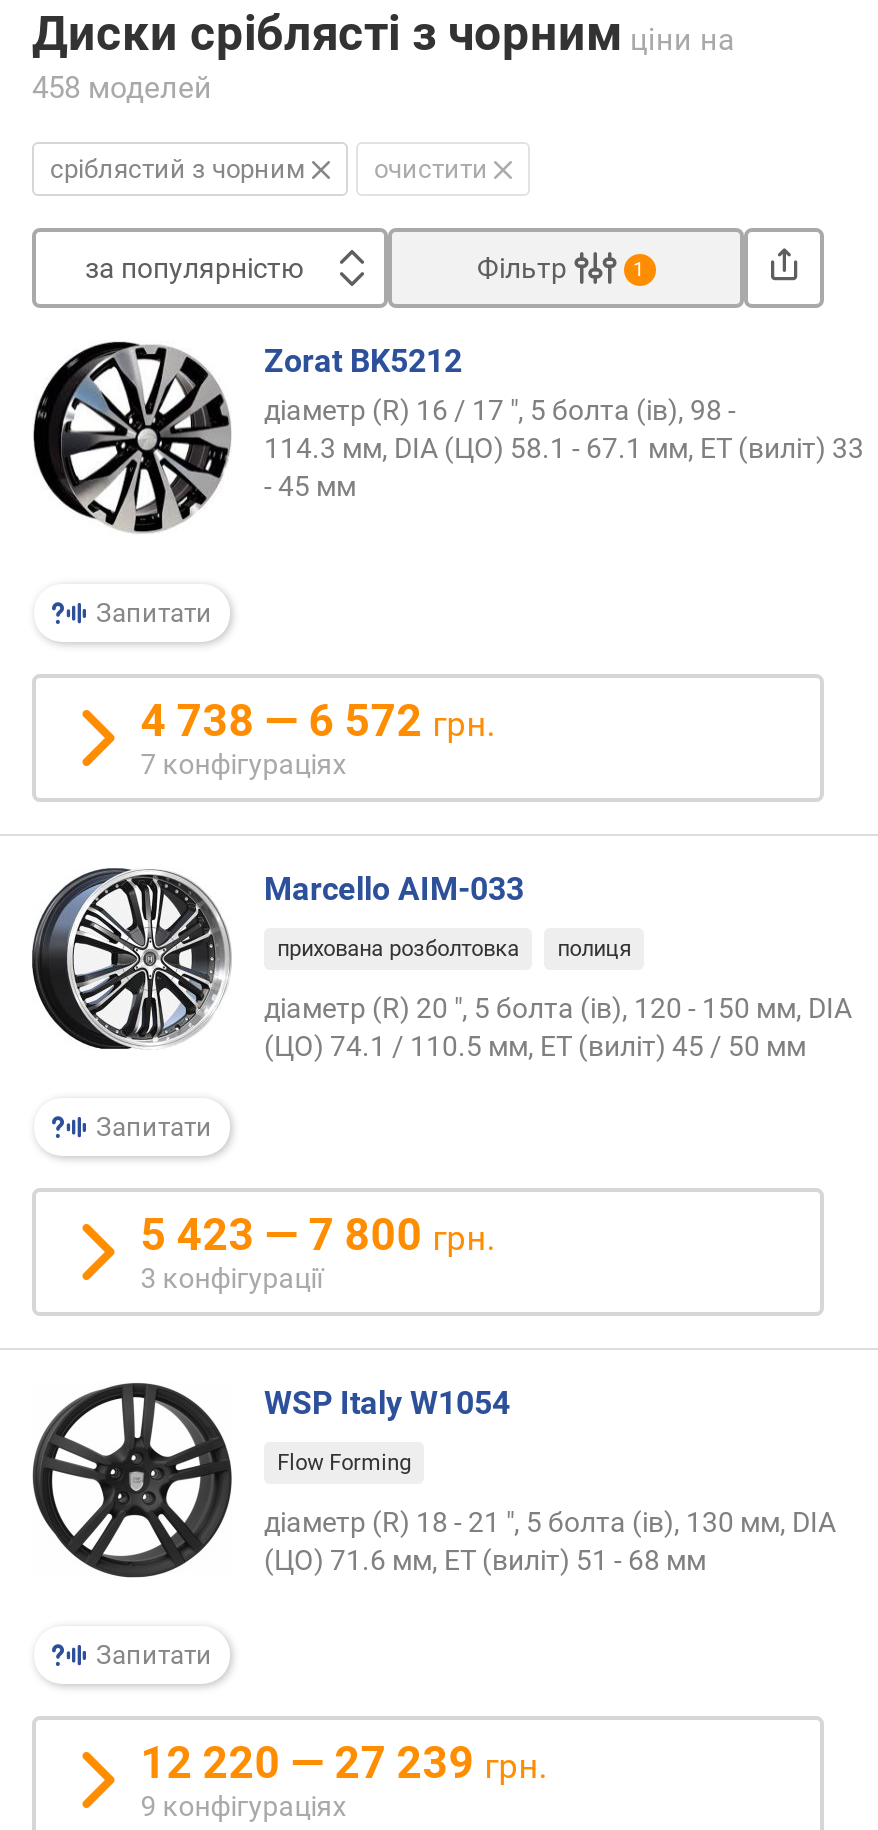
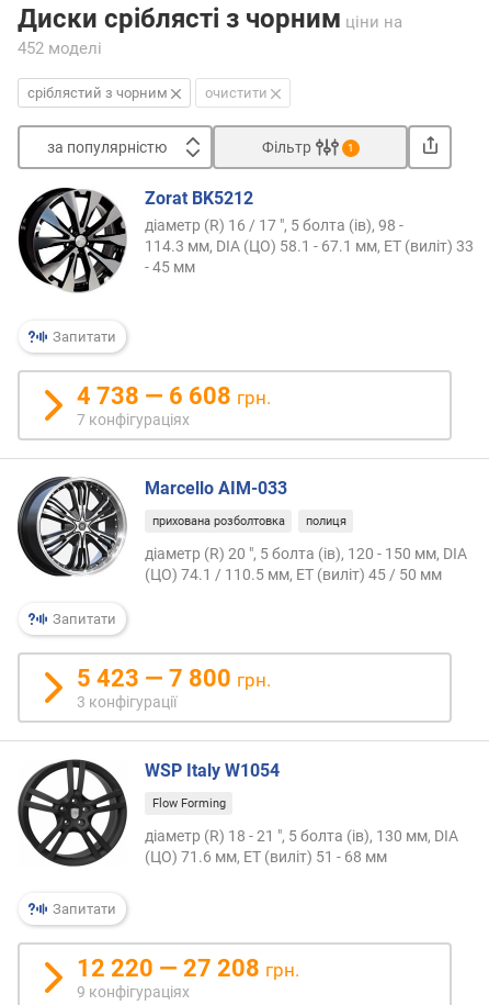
- 458 моделей
+ 452 моделі

- 4 738 — 6 572 грн.
+ 4 738 — 6 608 грн.

- 12 220 — 27 239 грн.
+ 12 220 — 27 208 грн.
